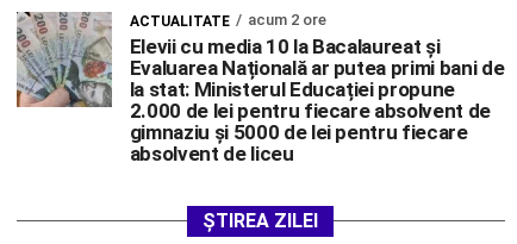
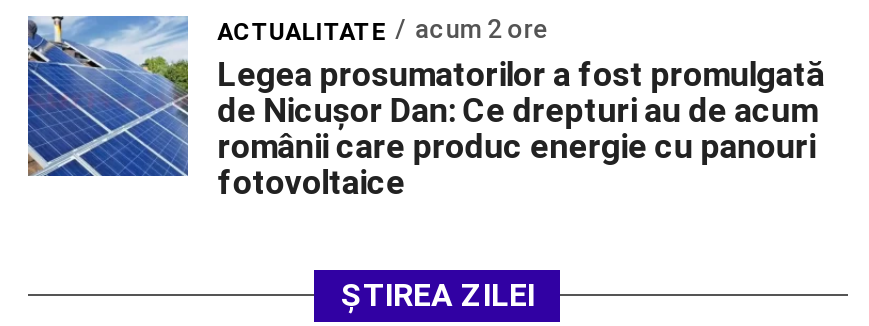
- [image]
- Elevii cu media 10 la Bacalaureat și
- Evaluarea Națională ar putea primi bani de
- la stat: Ministerul Educației propune
- 2.000 de lei pentru fiecare absolvent de
- gimnaziu și 5000 de lei pentru fiecare
- absolvent de liceu
+ [image]
+ Legea prosumatorilor a fost promulgată
+ de Nicușor Dan: Ce drepturi au de acum
+ românii care produc energie cu panouri
+ fotovoltaice
